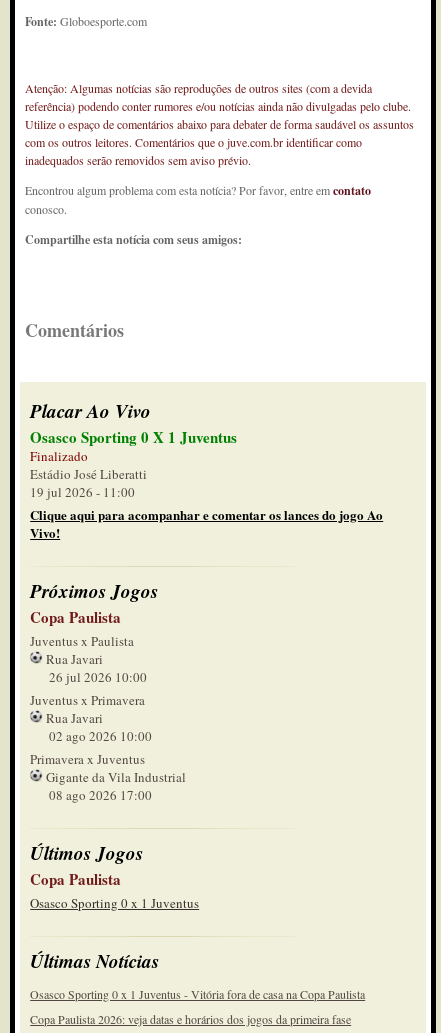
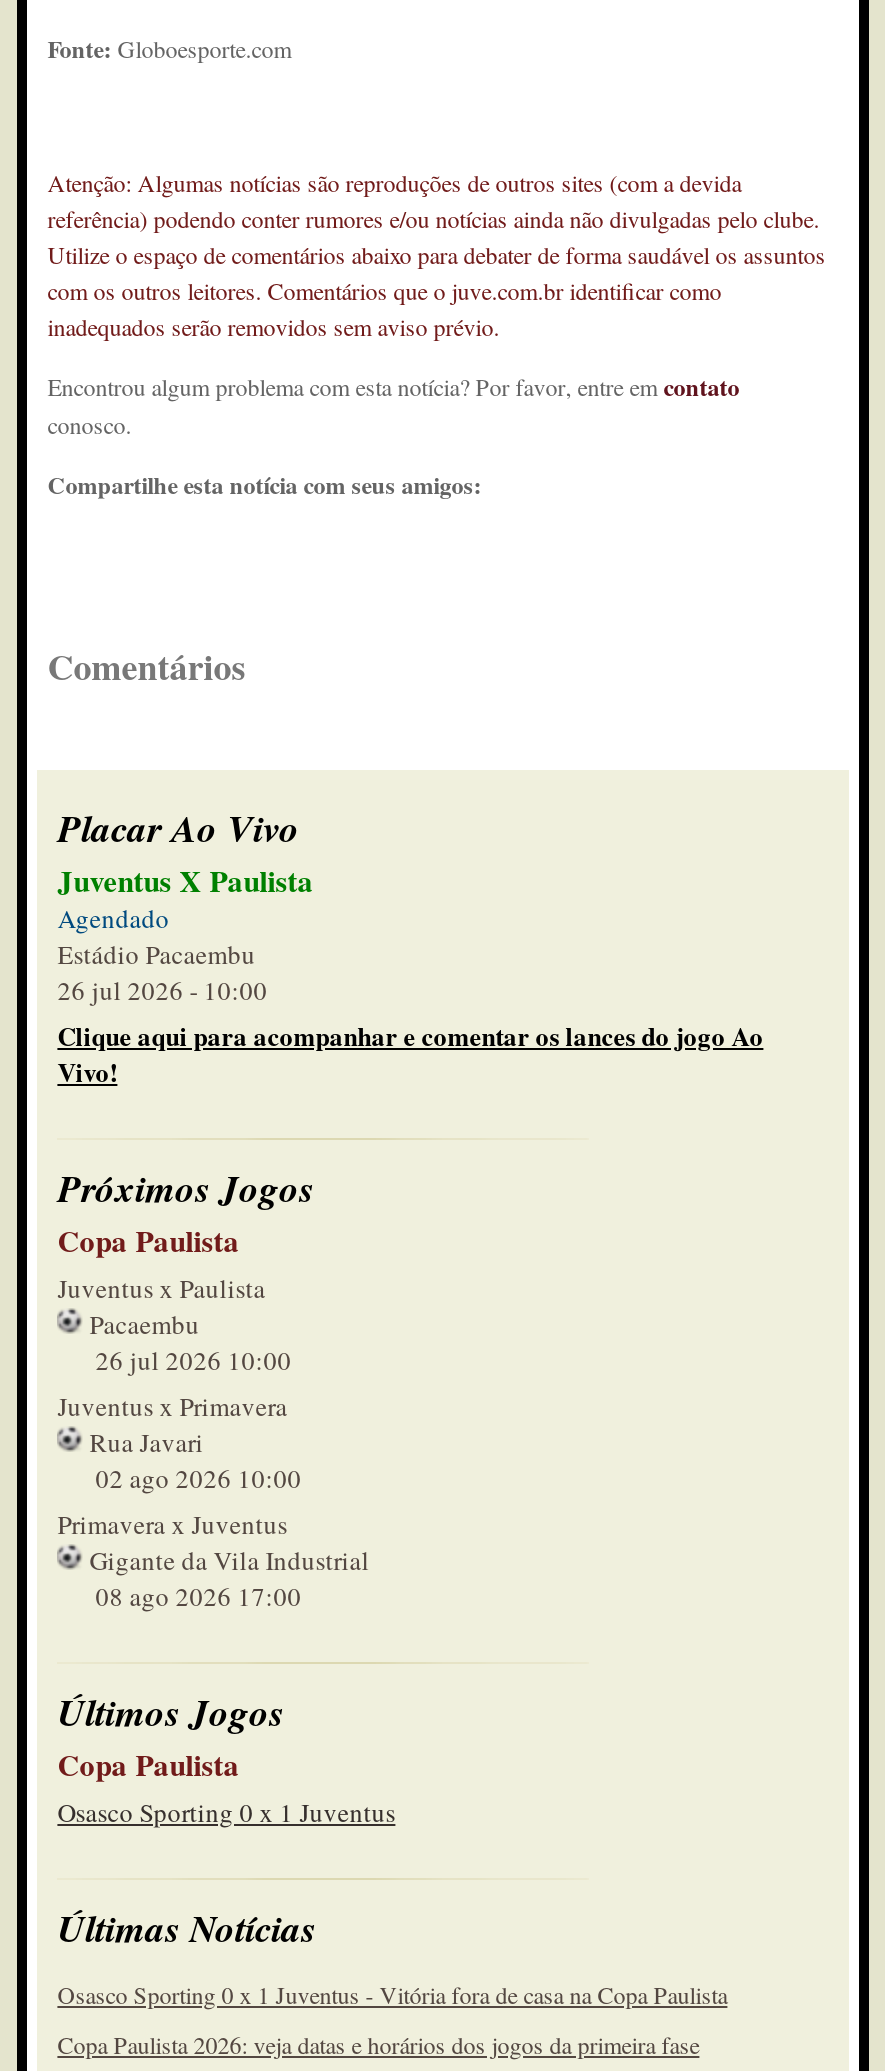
- Osasco Sporting 0 X 1 Juventus
- Finalizado
- Estádio José Liberatti
- 19 jul 2026 - 11:00
+ Juventus X Paulista
+ Agendado
+ Estádio Pacaembu
+ 26 jul 2026 - 10:00

- Rua Javari
+ Pacaembu
